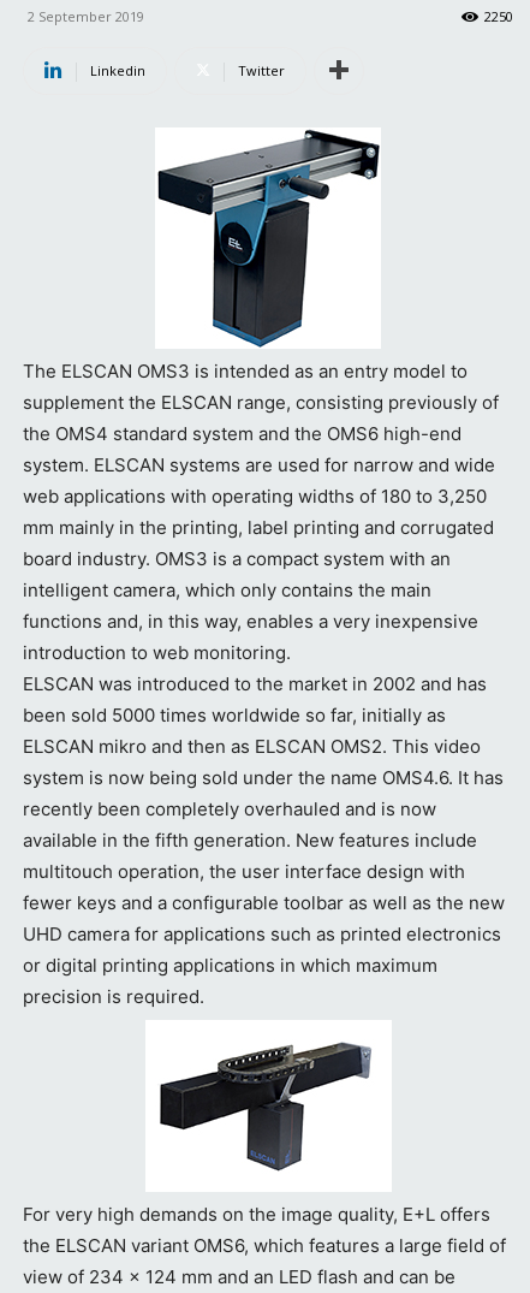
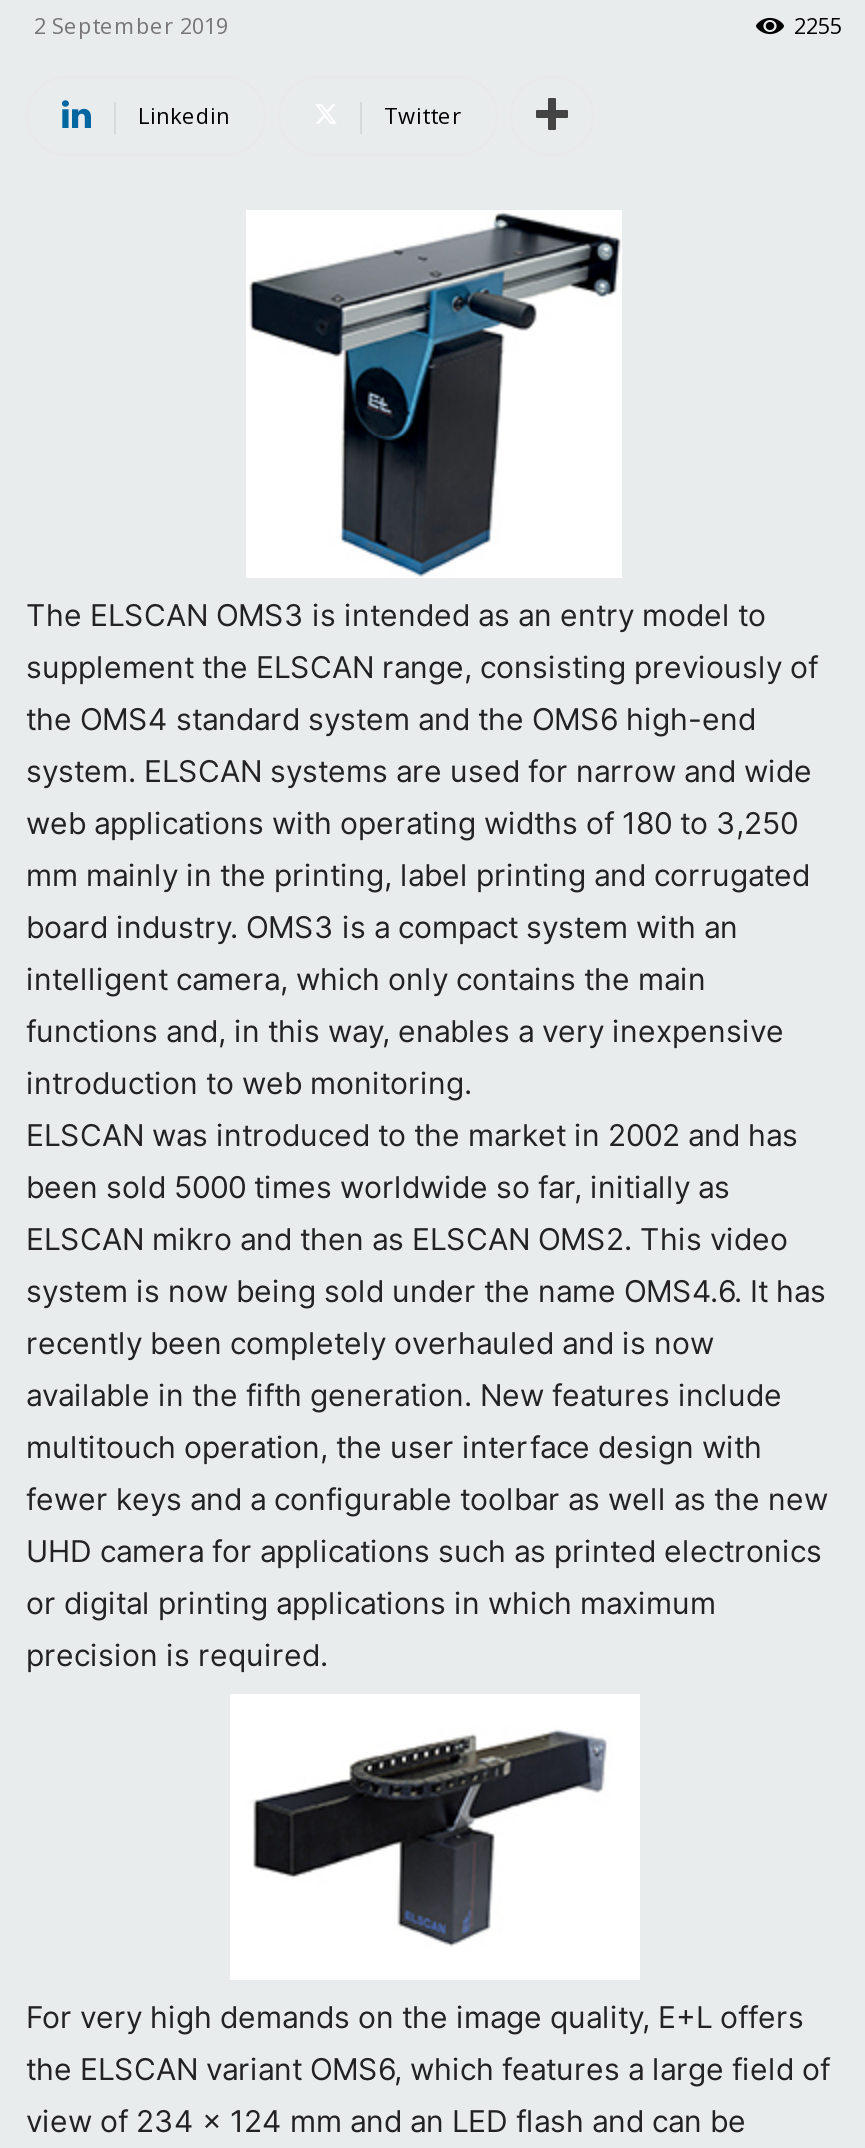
- 2250
+ 2255
